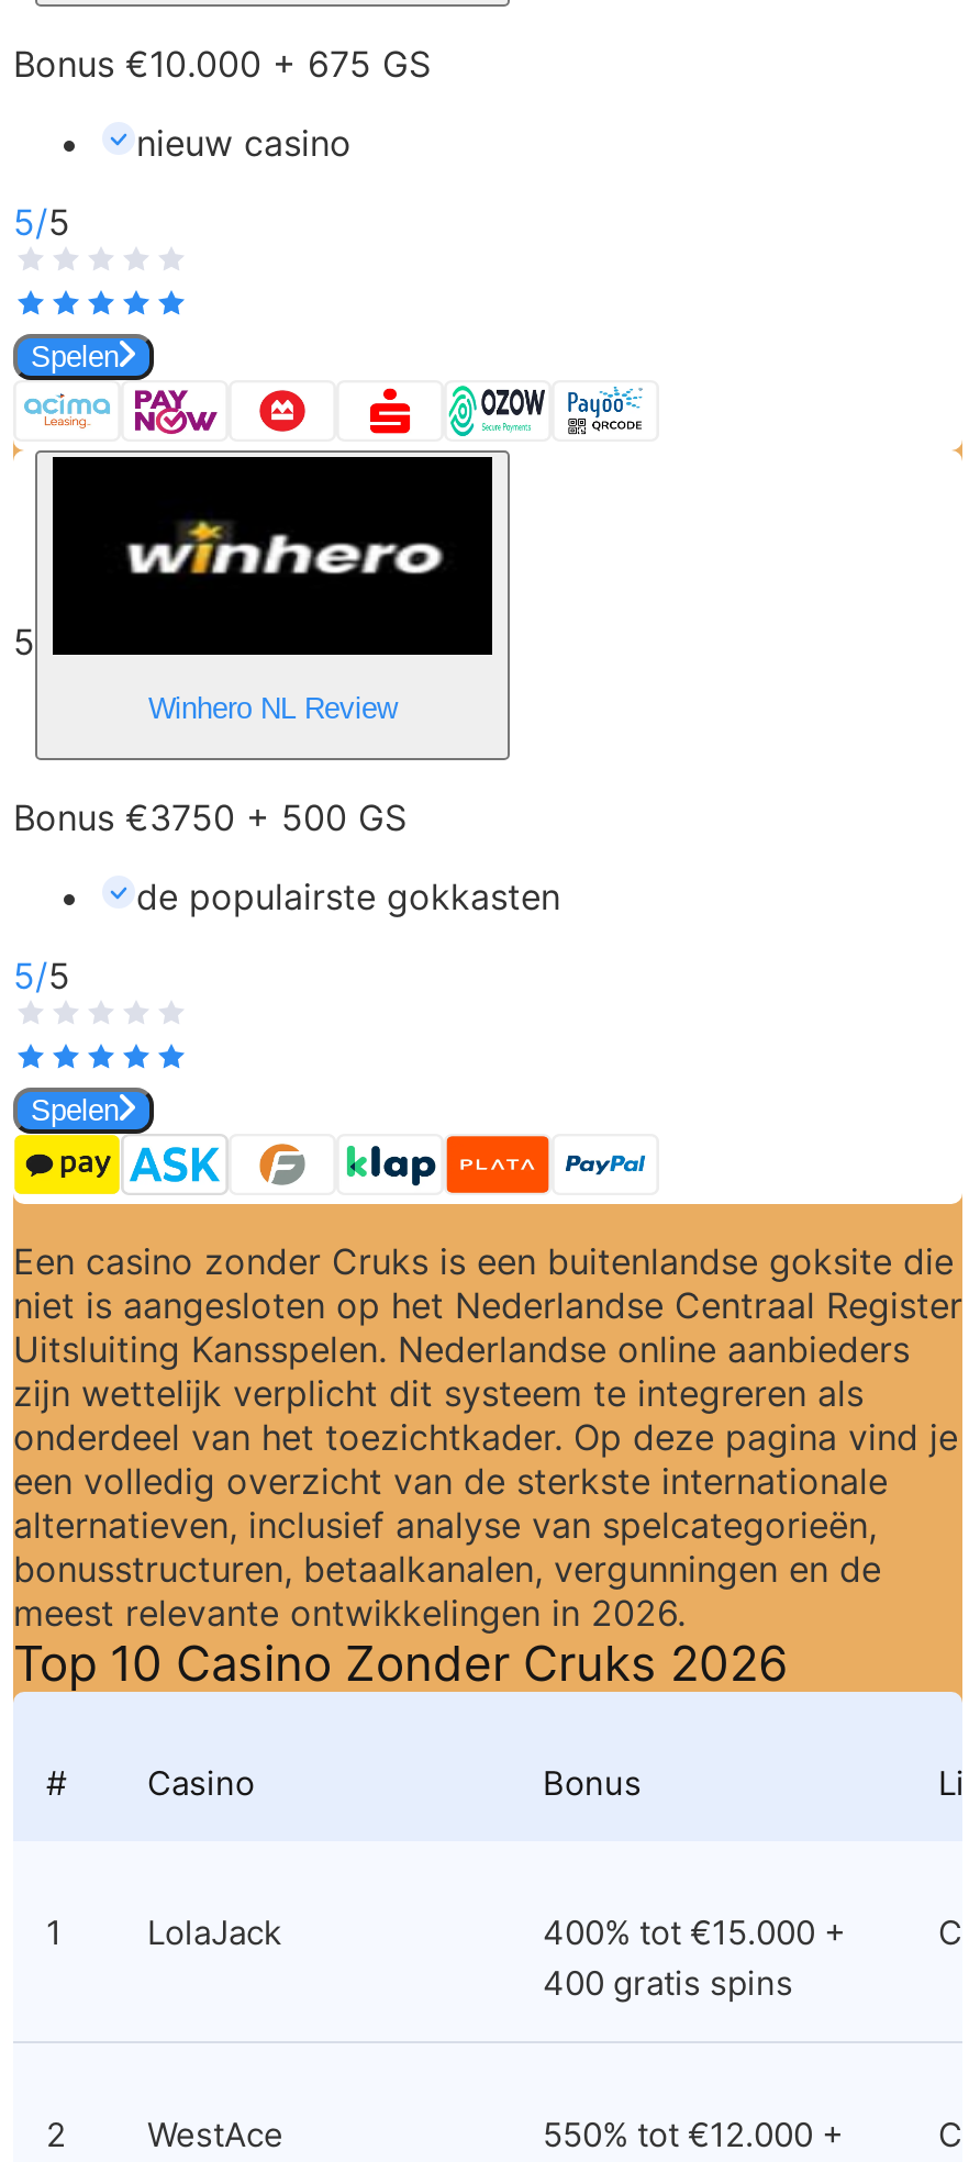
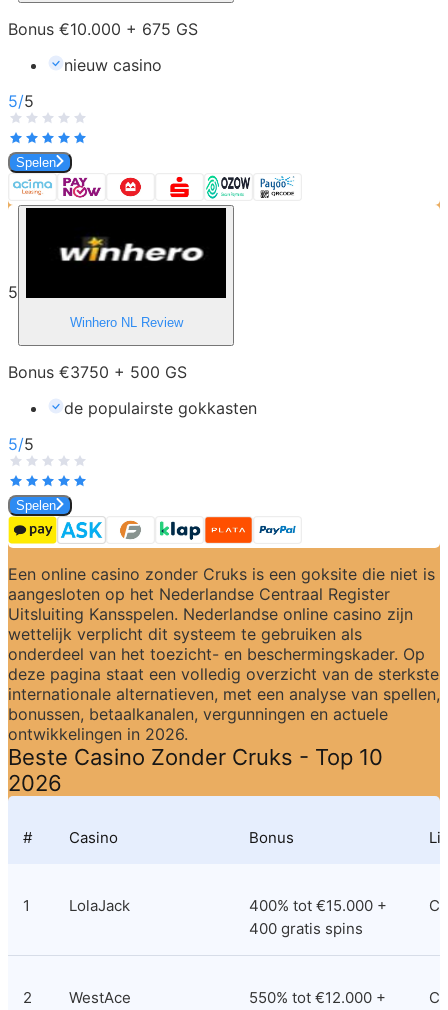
- Een casino zonder Cruks is een buitenlandse goksite die
- niet is aangesloten op het Nederlandse Centraal Register
- Uitsluiting Kansspelen. Nederlandse online aanbieders
- zijn wettelijk verplicht dit systeem te integreren als
- onderdeel van het toezichtkader. Op deze pagina vind je
- een volledig overzicht van de sterkste internationale
- alternatieven, inclusief analyse van spelcategorieën,
- bonusstructuren, betaalkanalen, vergunningen en de
- meest relevante ontwikkelingen in 2026.
- Top 10 Casino Zonder Cruks 2026
+ Een online casino zonder Cruks is een goksite die niet is
+ aangesloten op het Nederlandse Centraal Register
+ Uitsluiting Kansspelen. Nederlandse online casino zijn
+ wettelijk verplicht dit systeem te gebruiken als
+ onderdeel van het toezicht- en beschermingskader. Op
+ deze pagina staat een volledig overzicht van de sterkste
+ internationale alternatieven, met een analyse van spellen,
+ bonussen, betaalkanalen, vergunningen en actuele
+ ontwikkelingen in 2026.
+ Beste Casino Zonder Cruks - Top 10
+ 2026
